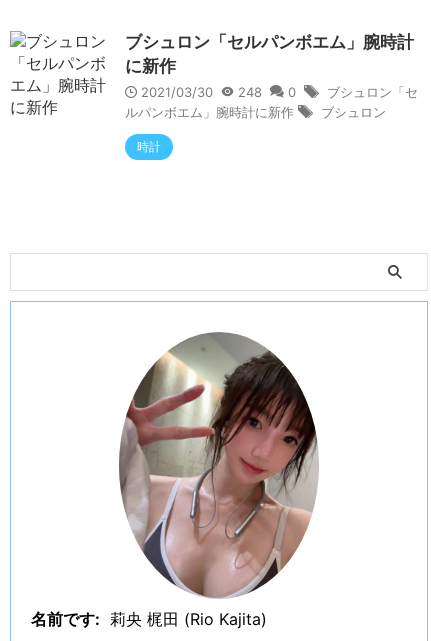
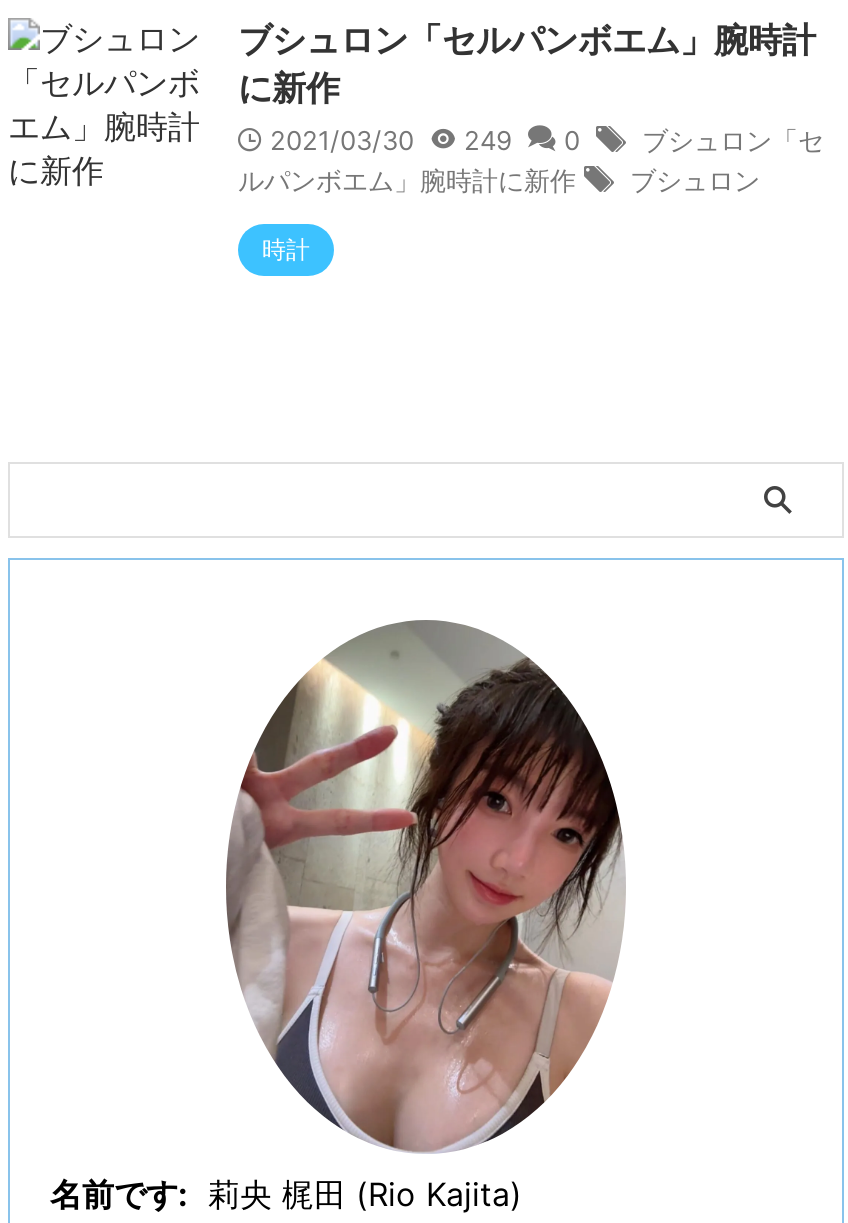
- 2021/03/30 248 0 ブシュロン「セ
+ 2021/03/30 249 0 ブシュロン「セ
